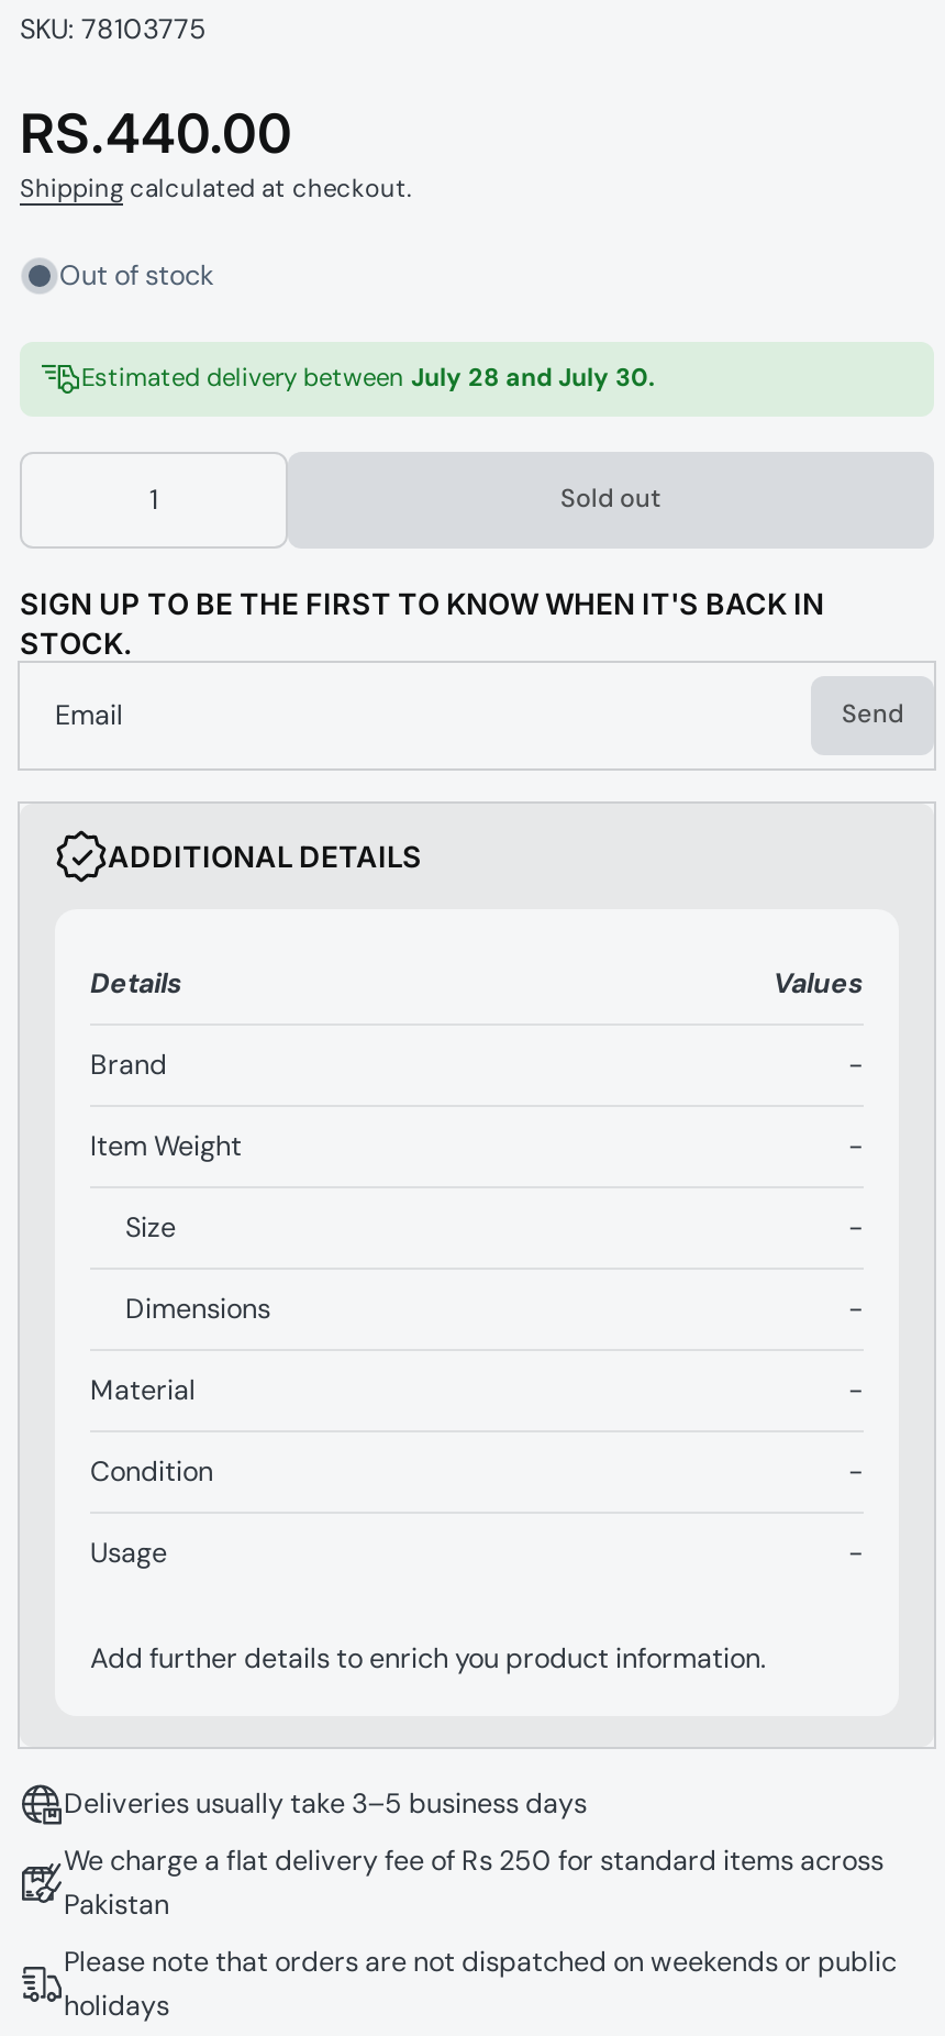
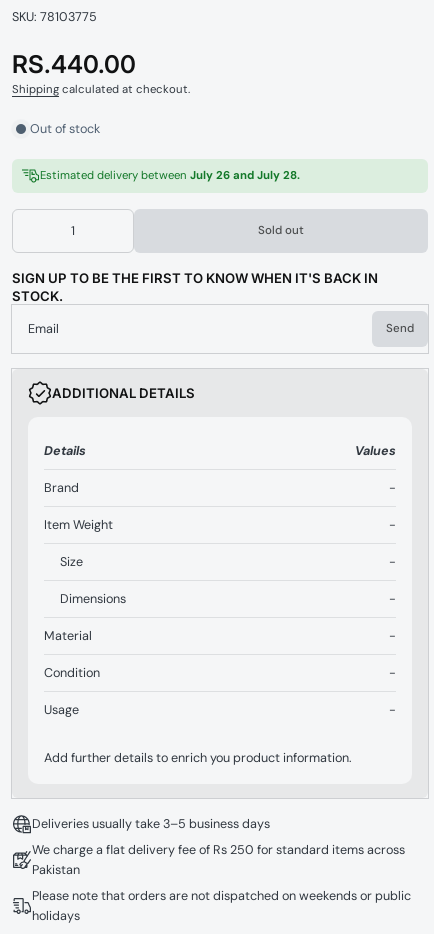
- Estimated delivery between July 28 and July 30.
+ Estimated delivery between July 26 and July 28.
